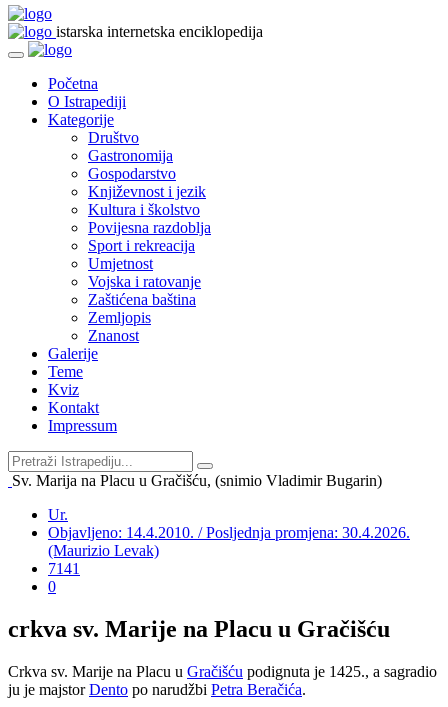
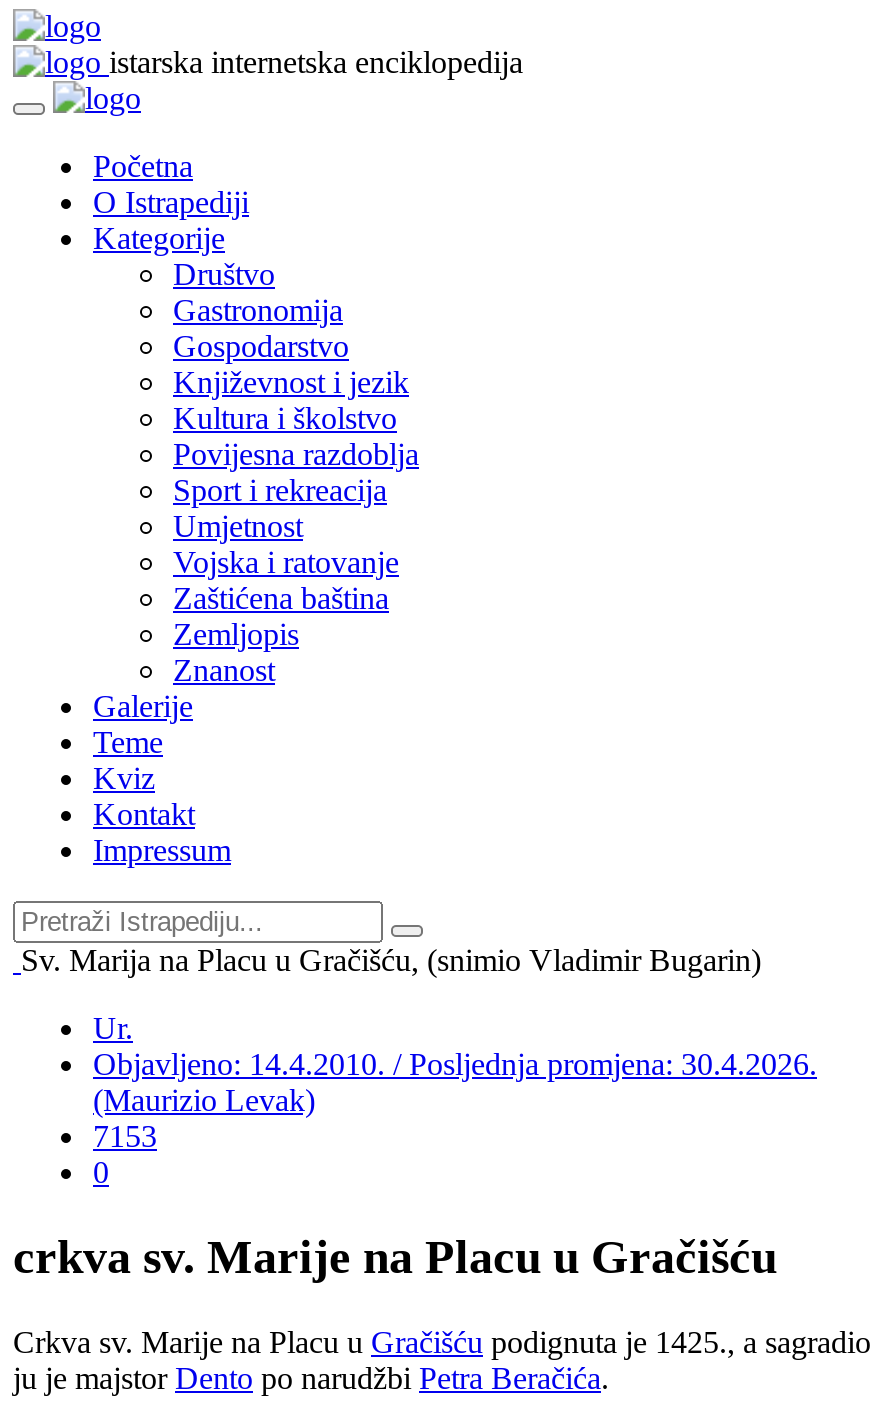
- 7141
+ 7153
